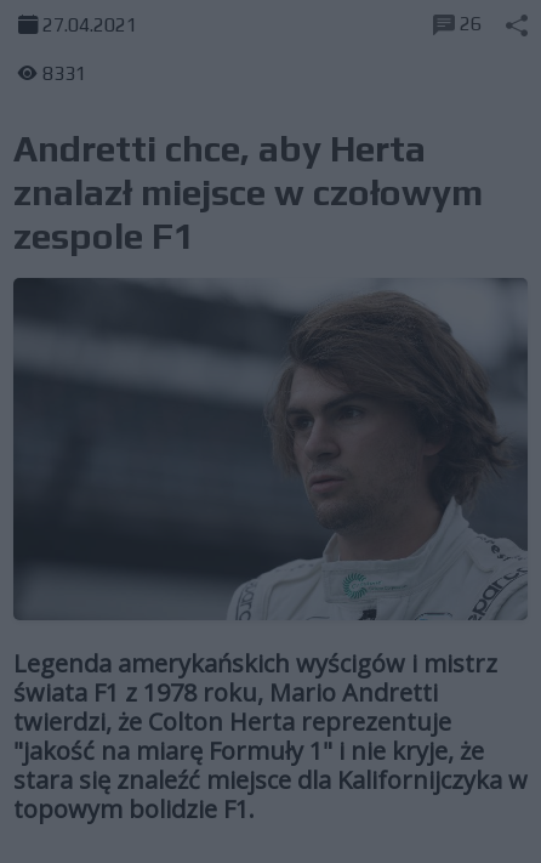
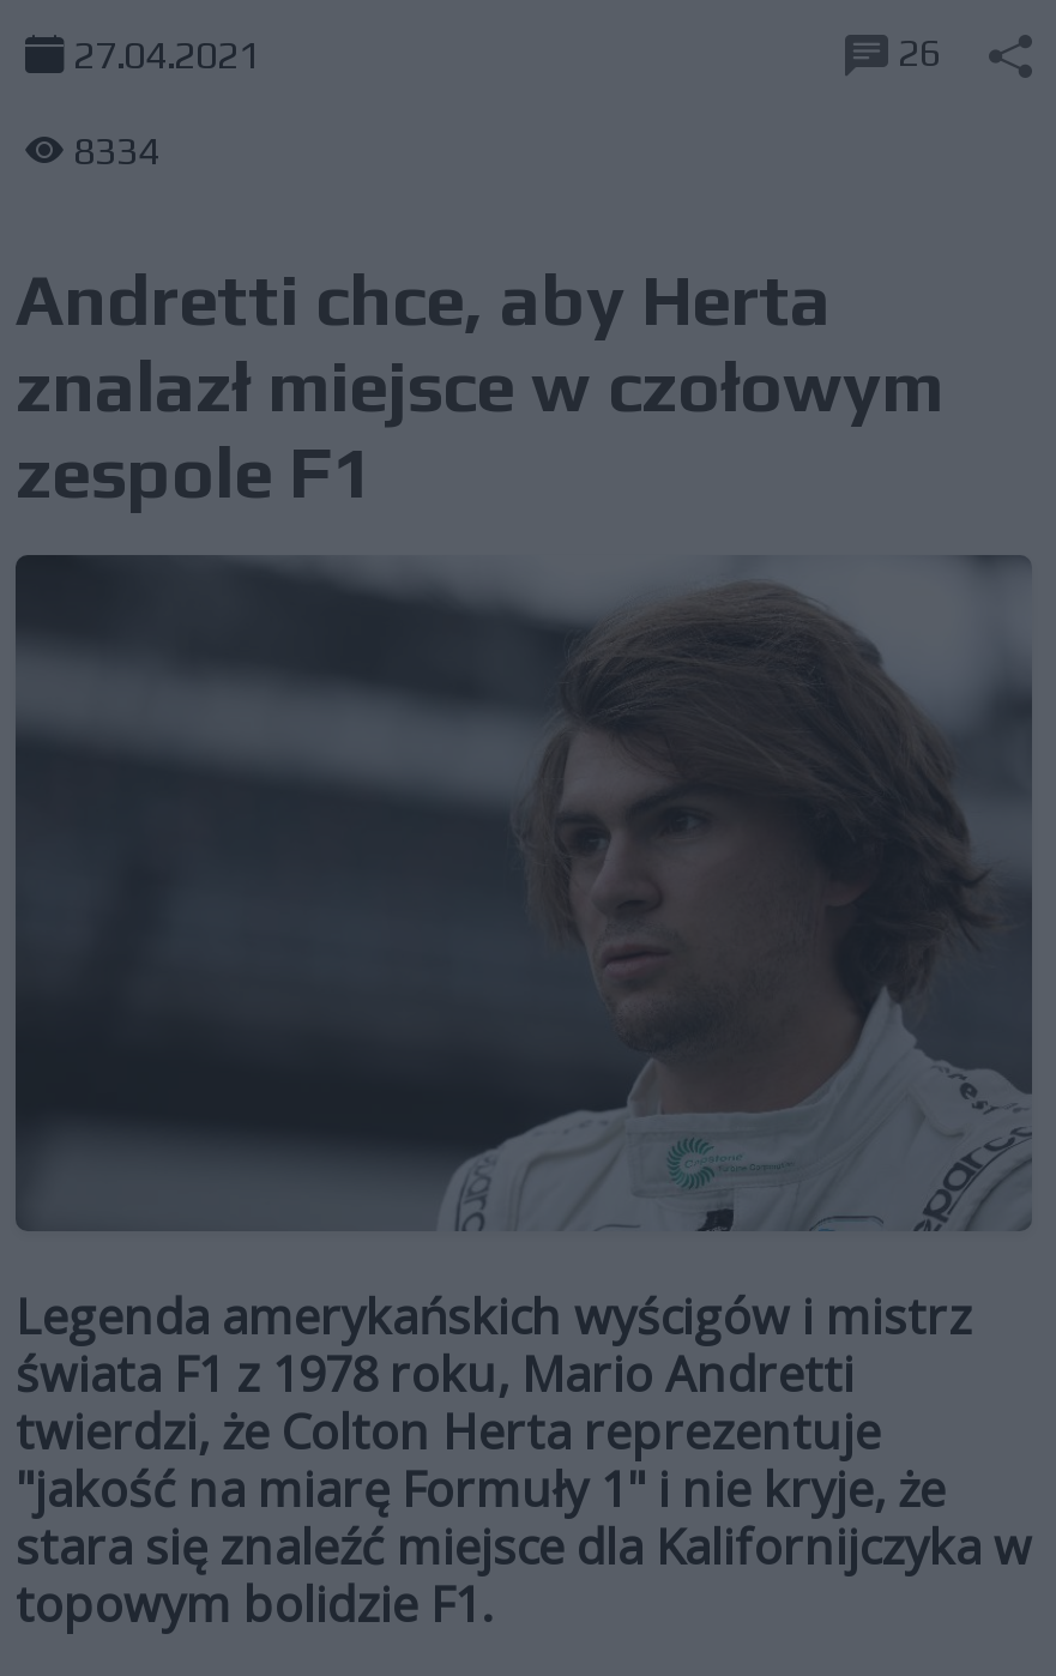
- 8331
+ 8334
